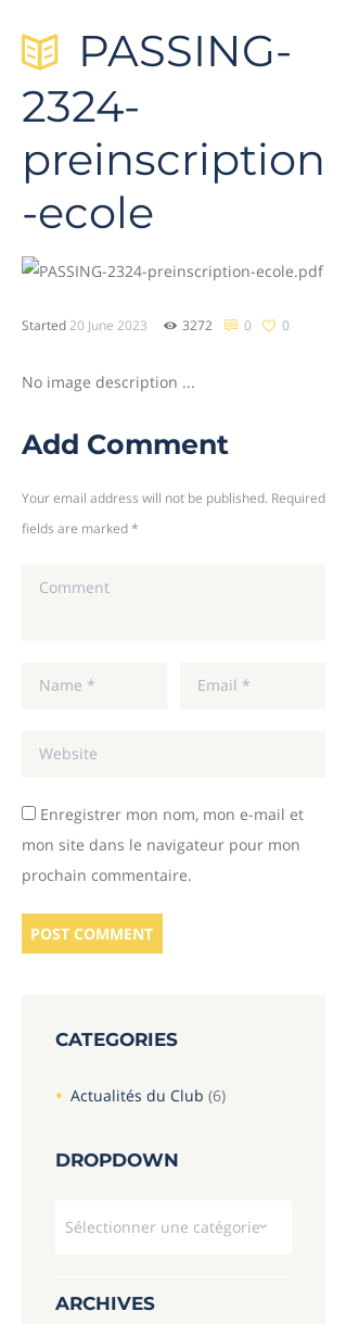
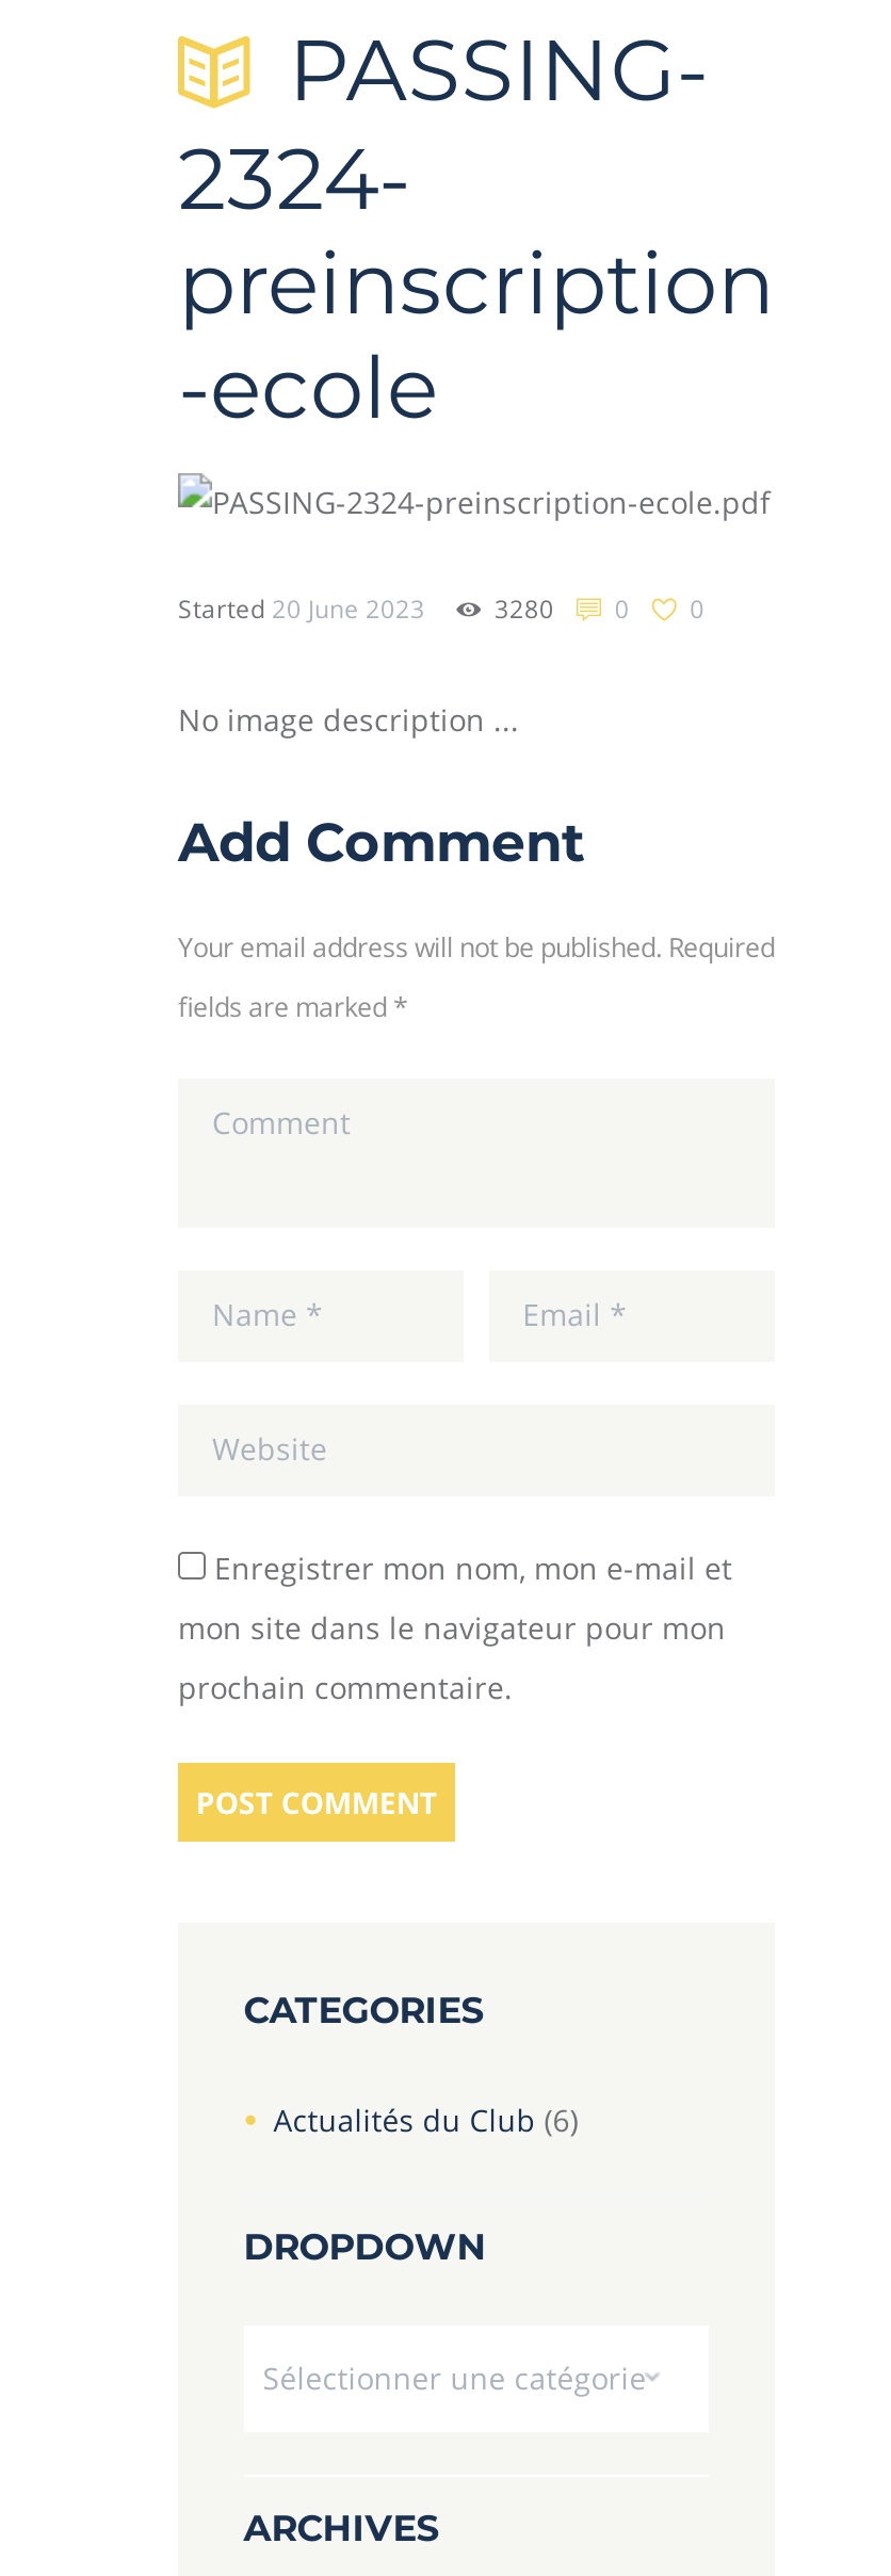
- 3272 0 0
+ 3280 0 0
